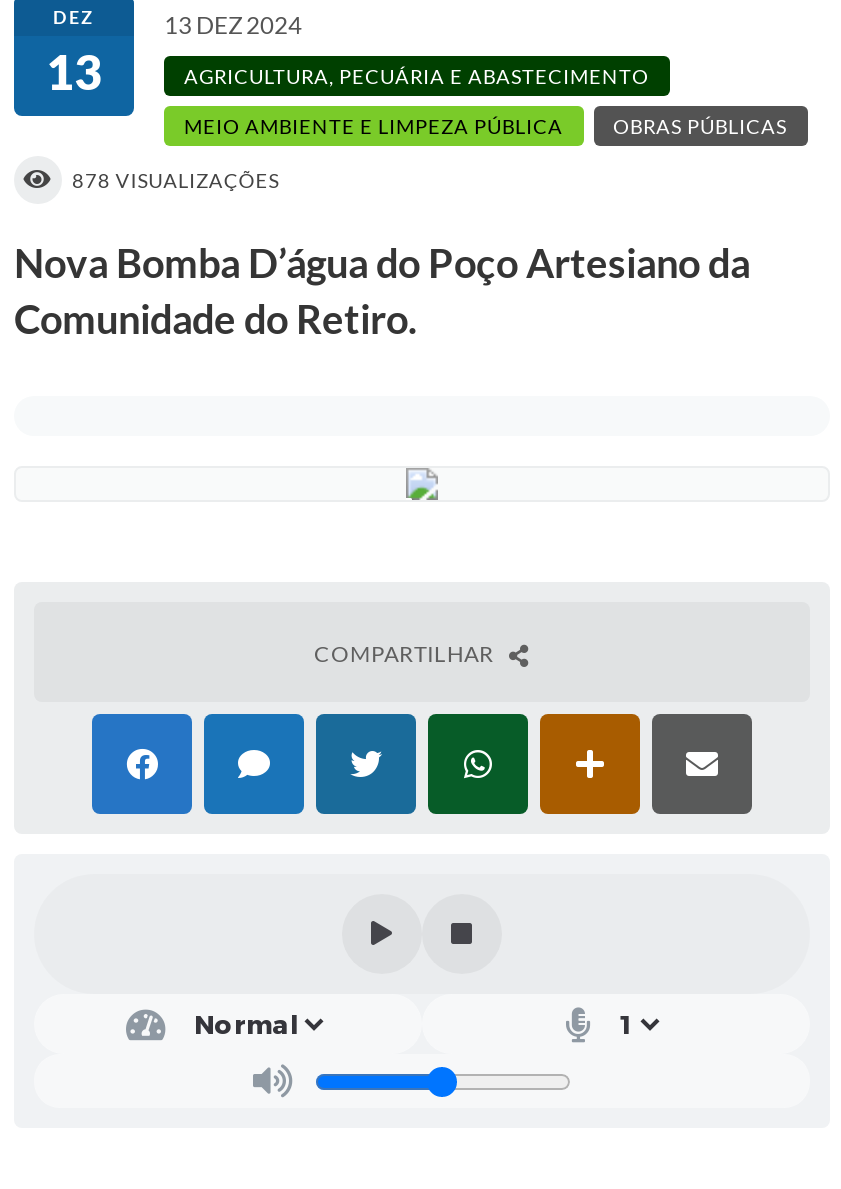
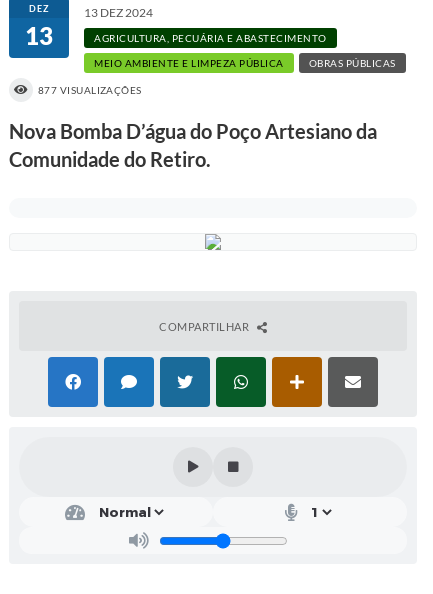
- 878 VISUALIZAÇÕES
+ 877 VISUALIZAÇÕES
